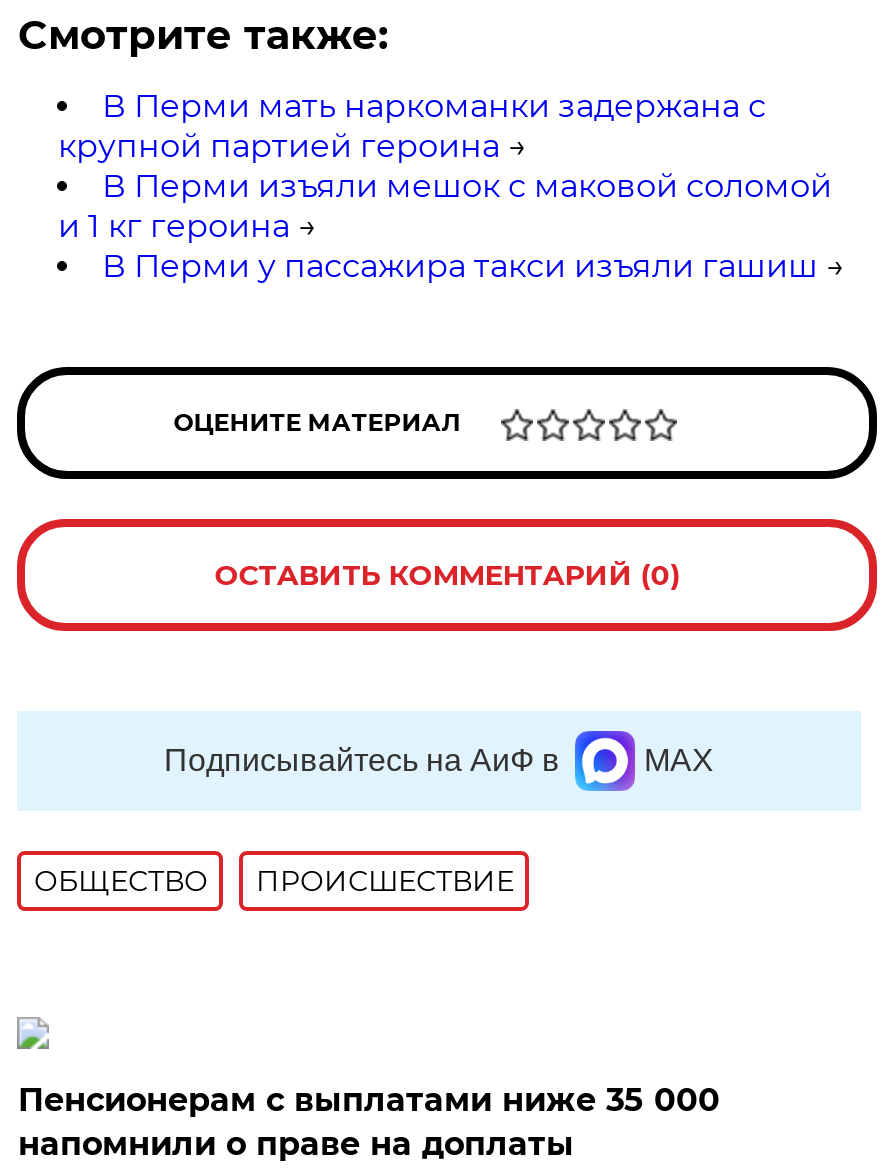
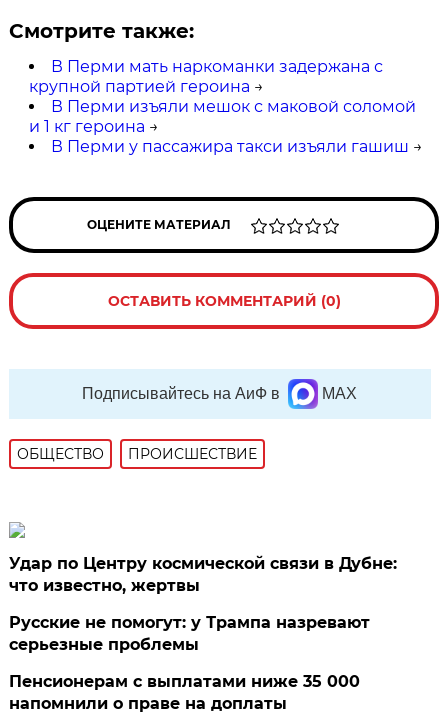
+ Удар по Центру космической связи в Дубне:
+ что известно, жертвы
+ Русские не помогут: у Трампа назревают
+ серьезные проблемы
